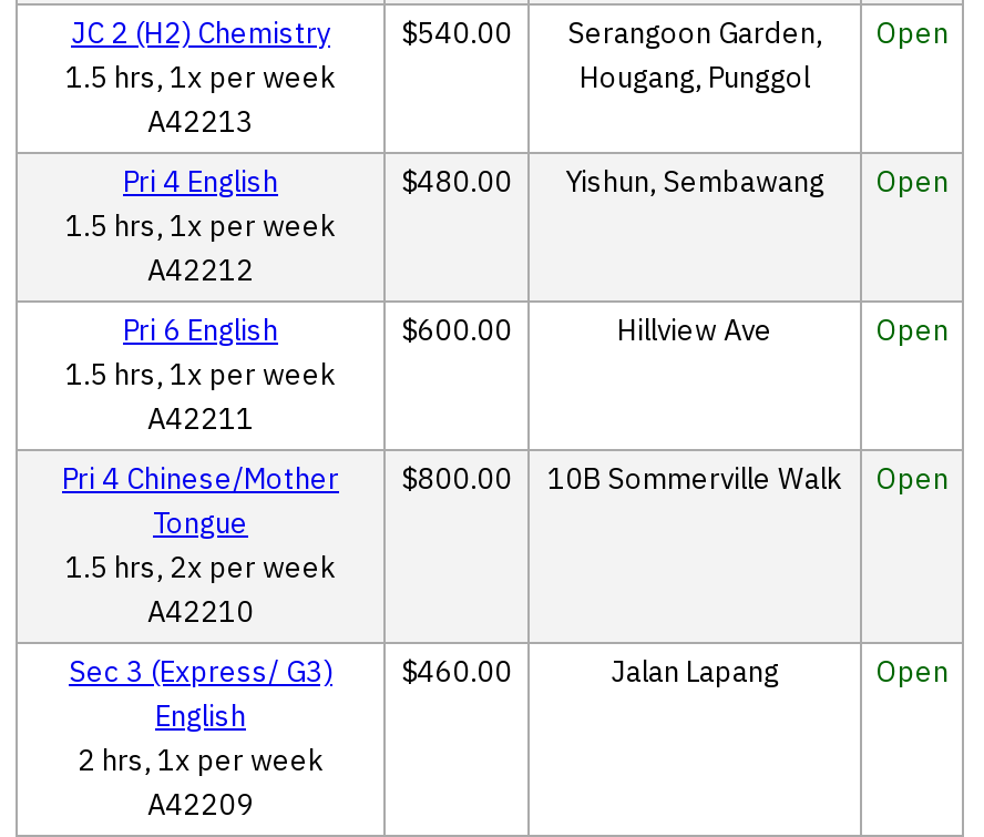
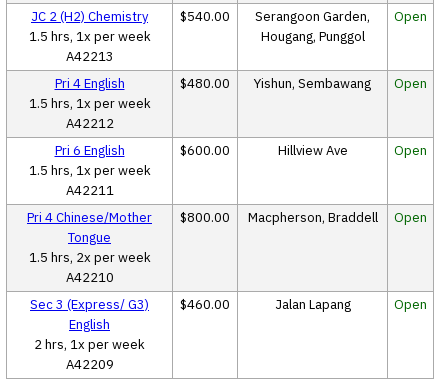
- 10B Sommerville Walk
+ Macpherson, Braddell
